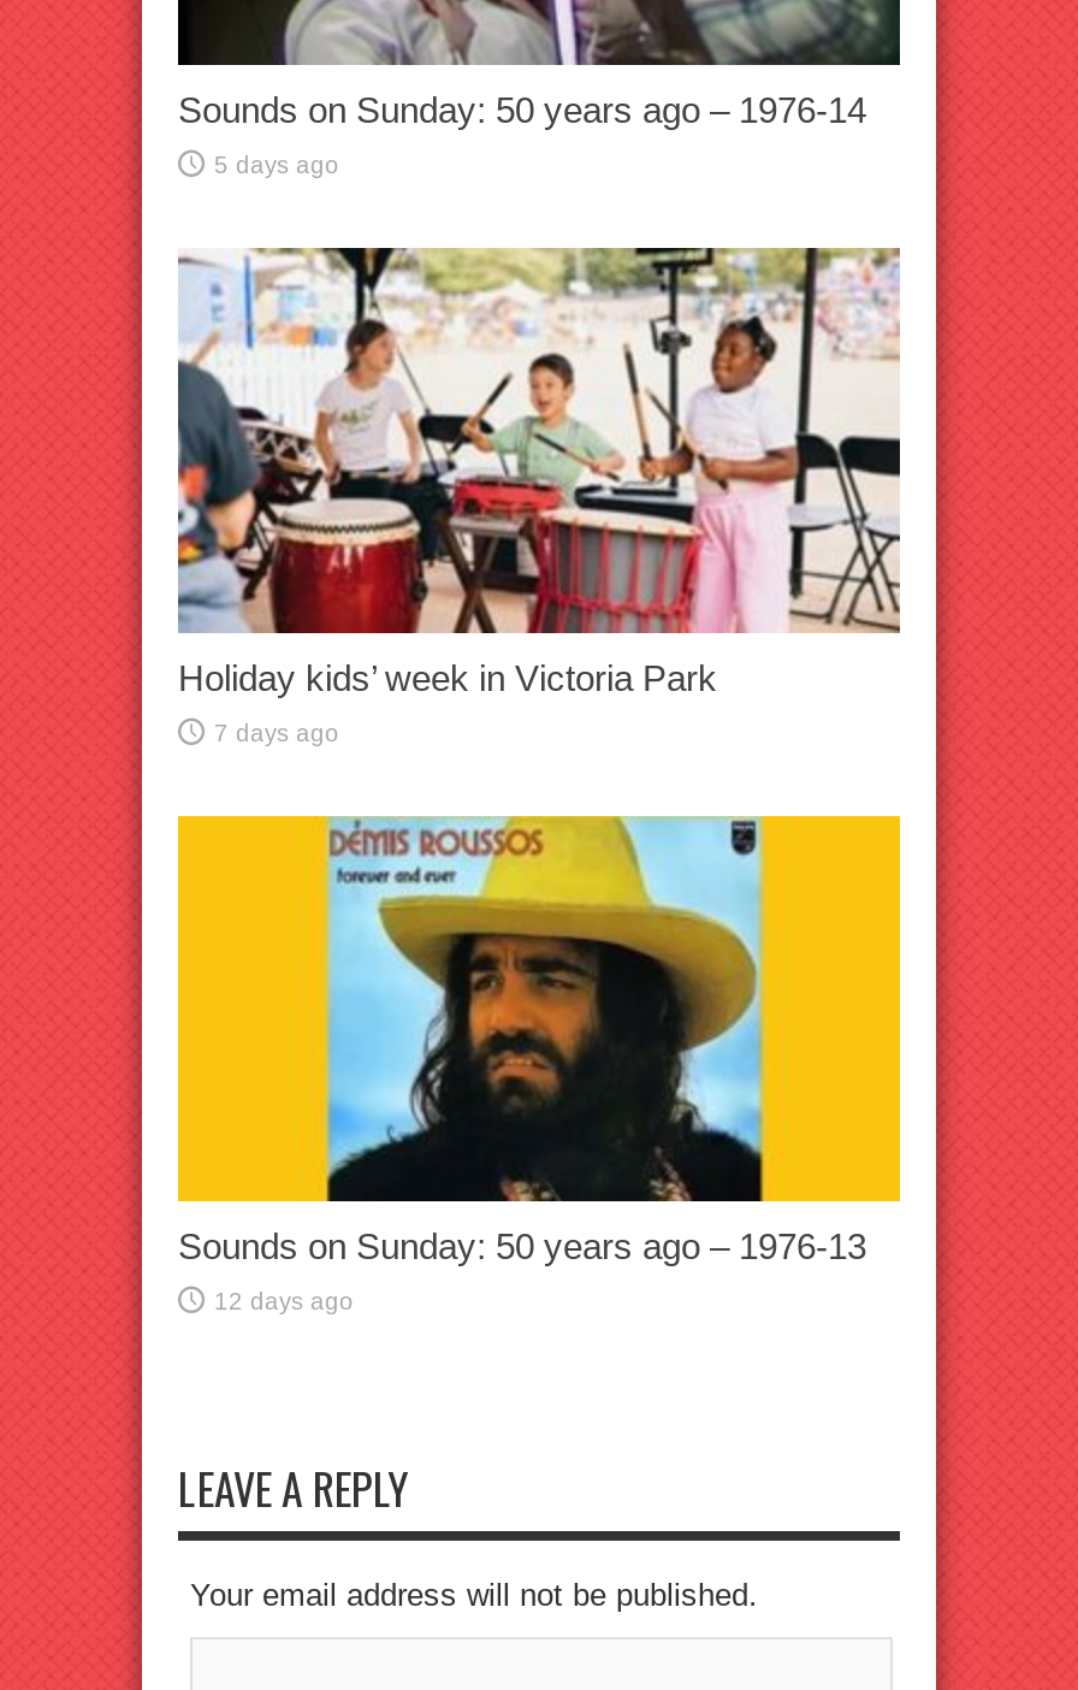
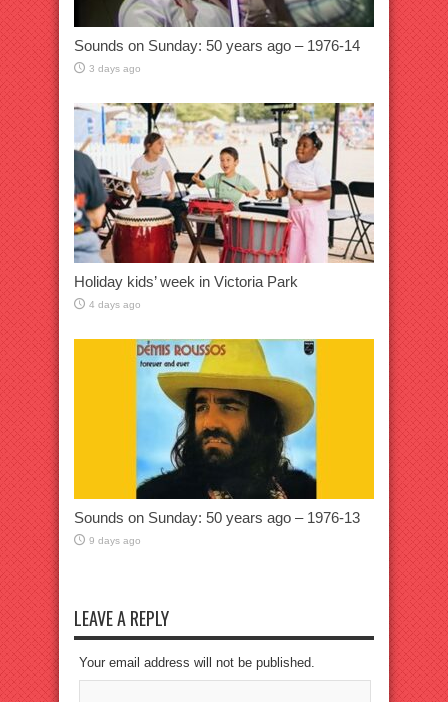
- 5 days ago
+ 3 days ago

- 7 days ago
+ 4 days ago

- 12 days ago
+ 9 days ago
